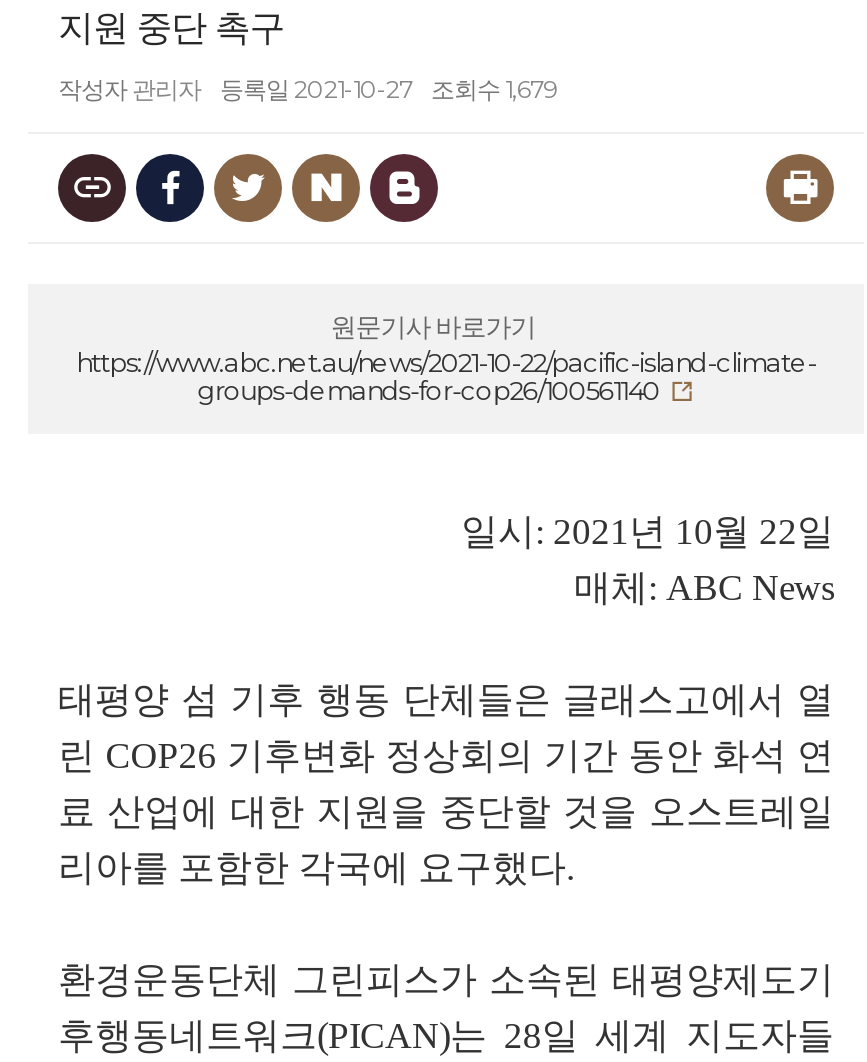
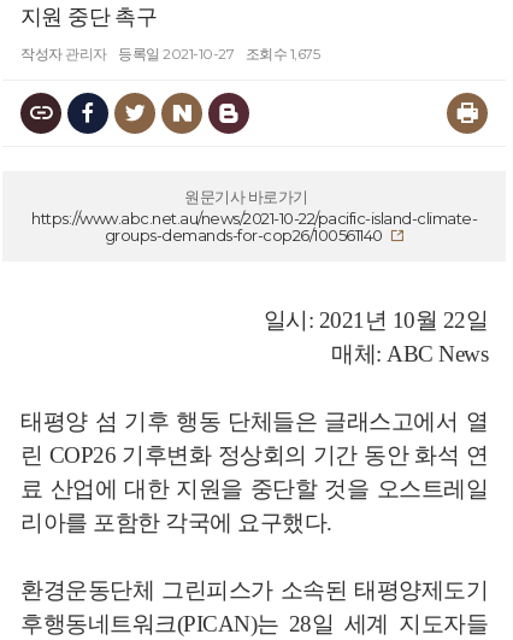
- 작성자 관리자 등록일 2021-10-27 조회수 1,679
+ 작성자 관리자 등록일 2021-10-27 조회수 1,675
